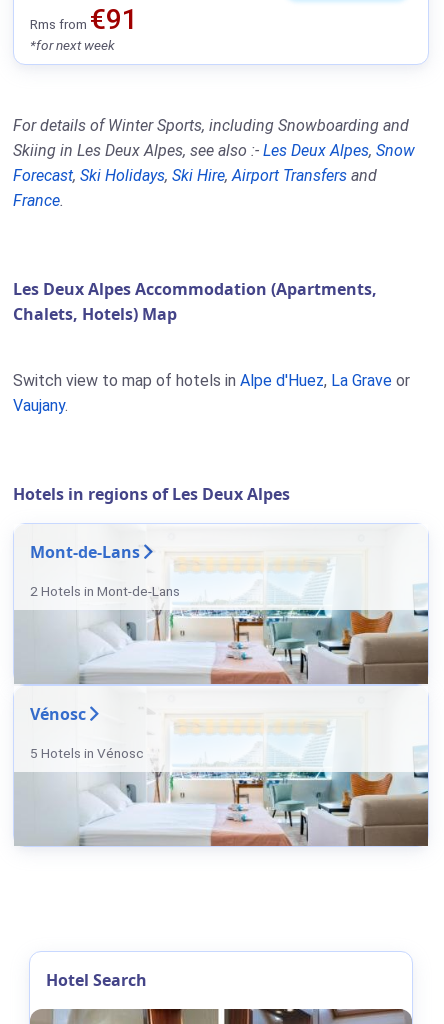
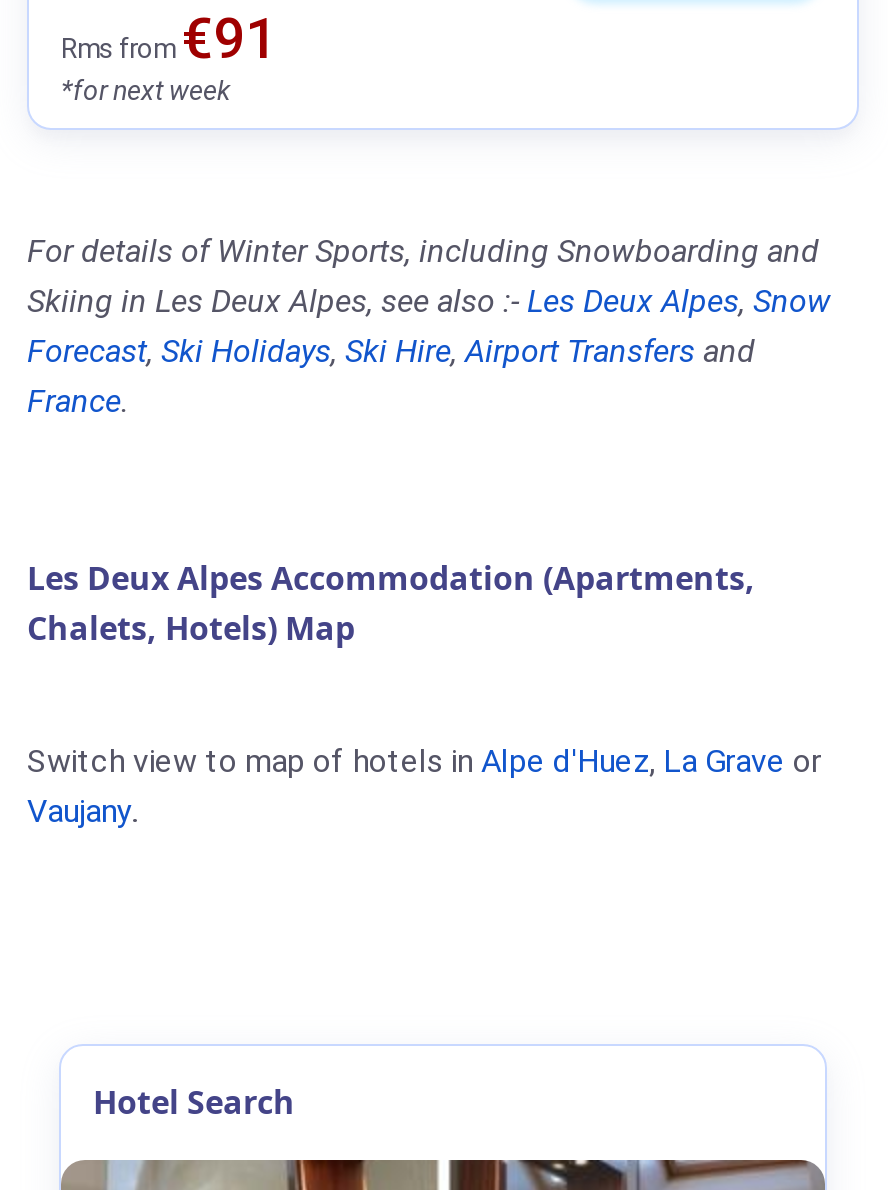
- [image]
- Hotels in regions of Les Deux Alpes
- Mont-de-Lans
- 2 Hotels in Mont-de-Lans

- [image]
- Vénosc
- 5 Hotels in Vénosc
